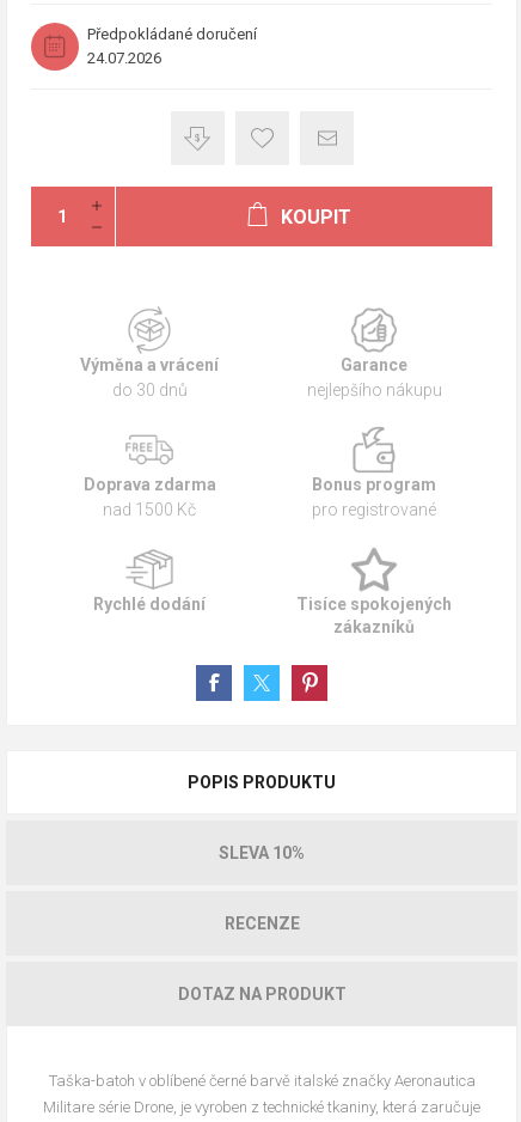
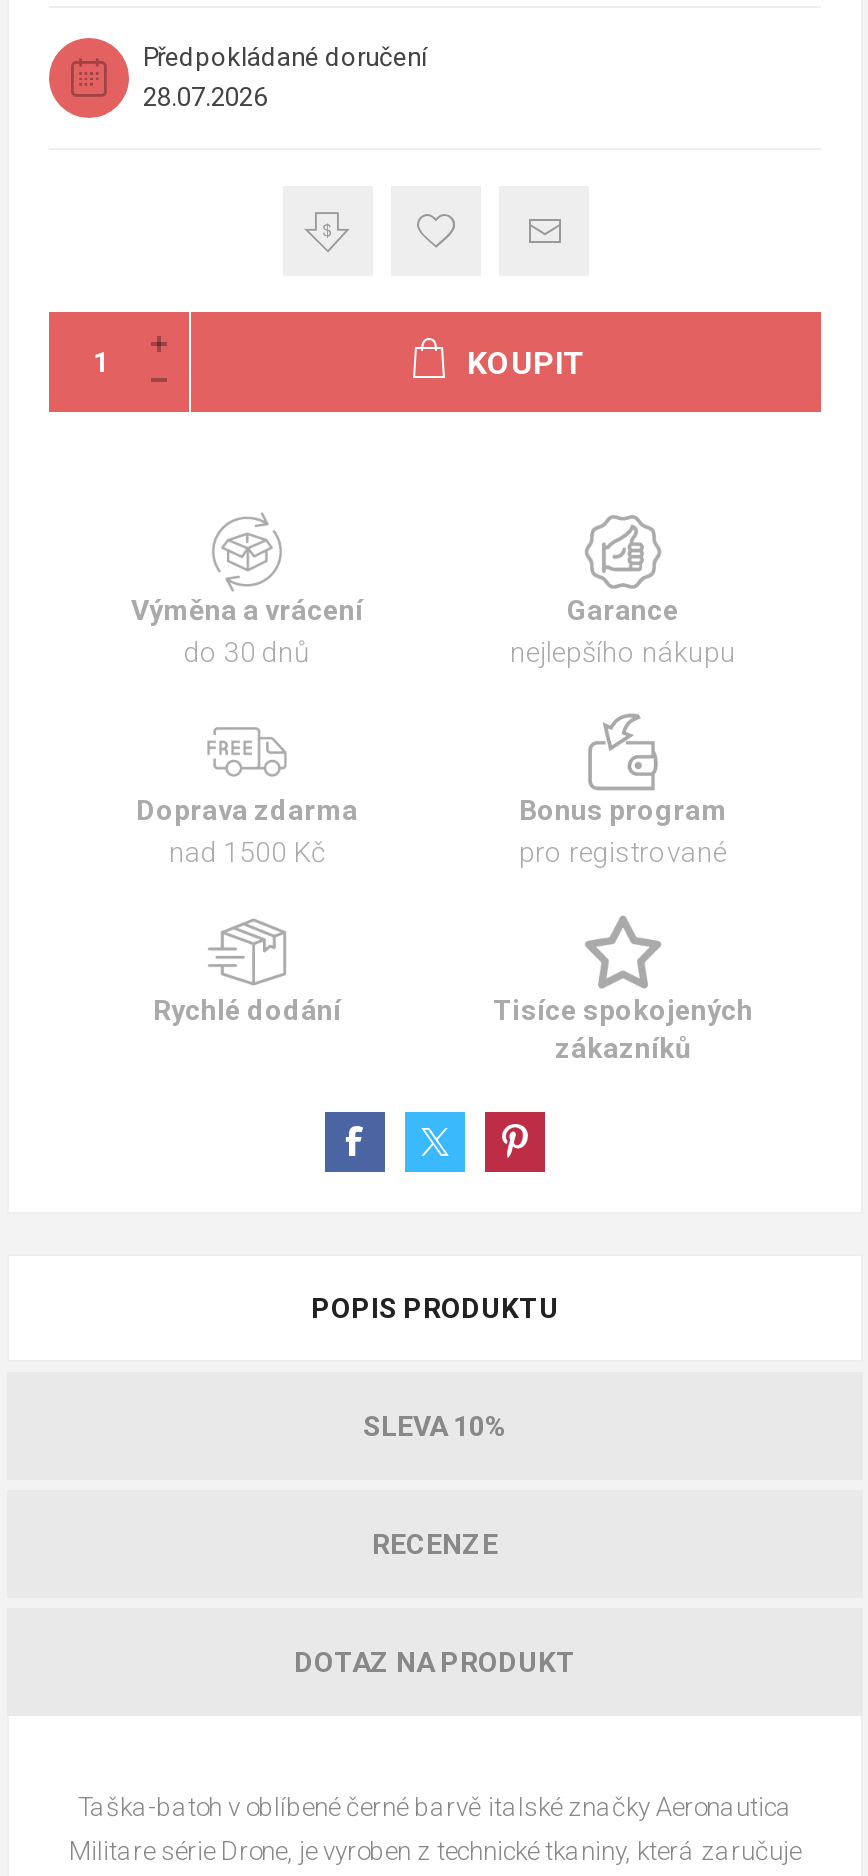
- 24.07.2026
+ 28.07.2026
